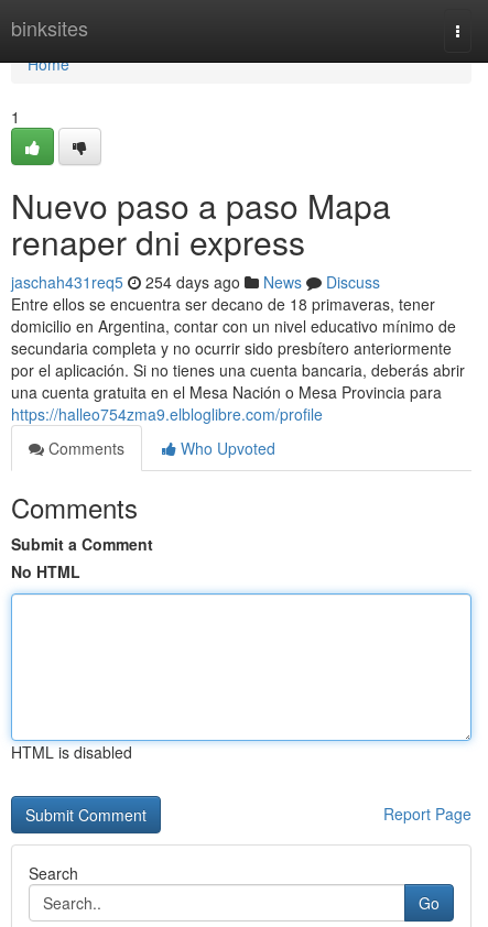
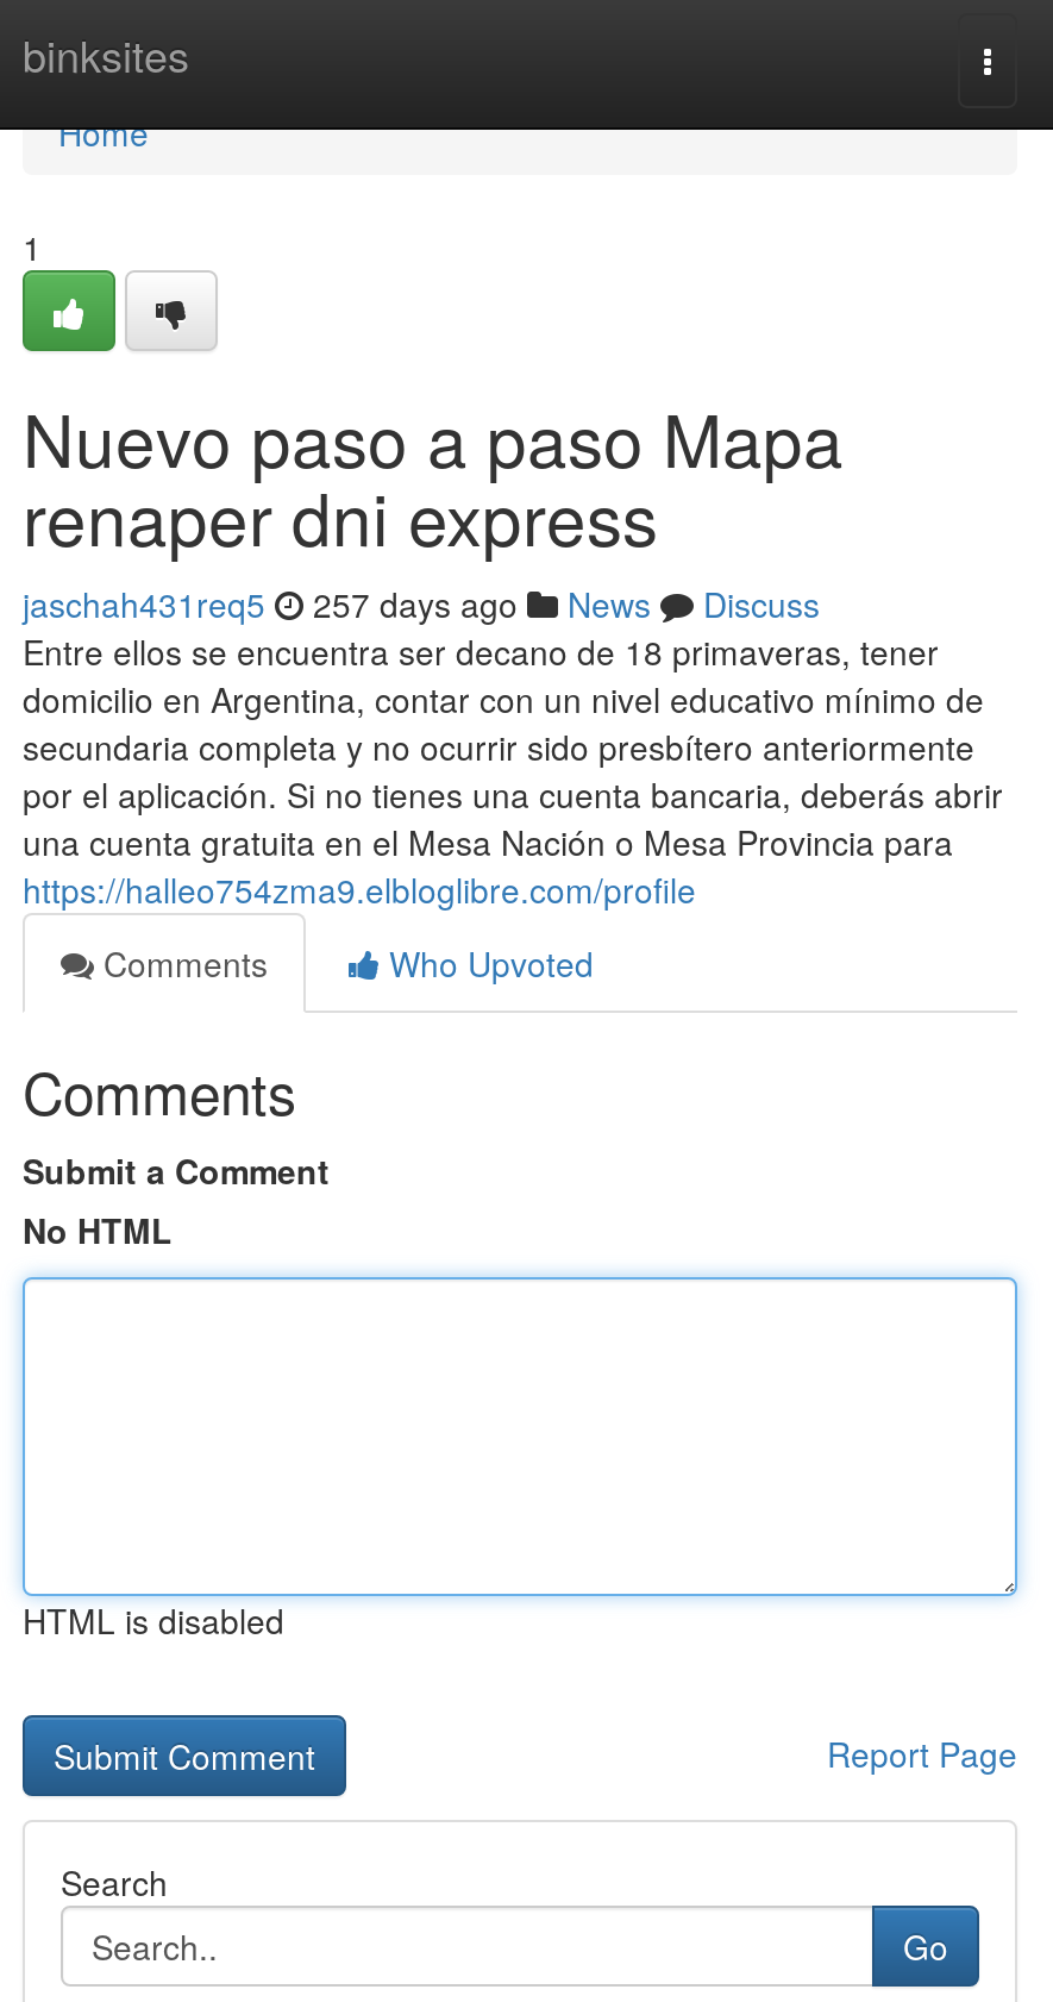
- jaschah431req5 254 days ago News Discuss
+ jaschah431req5 257 days ago News Discuss
